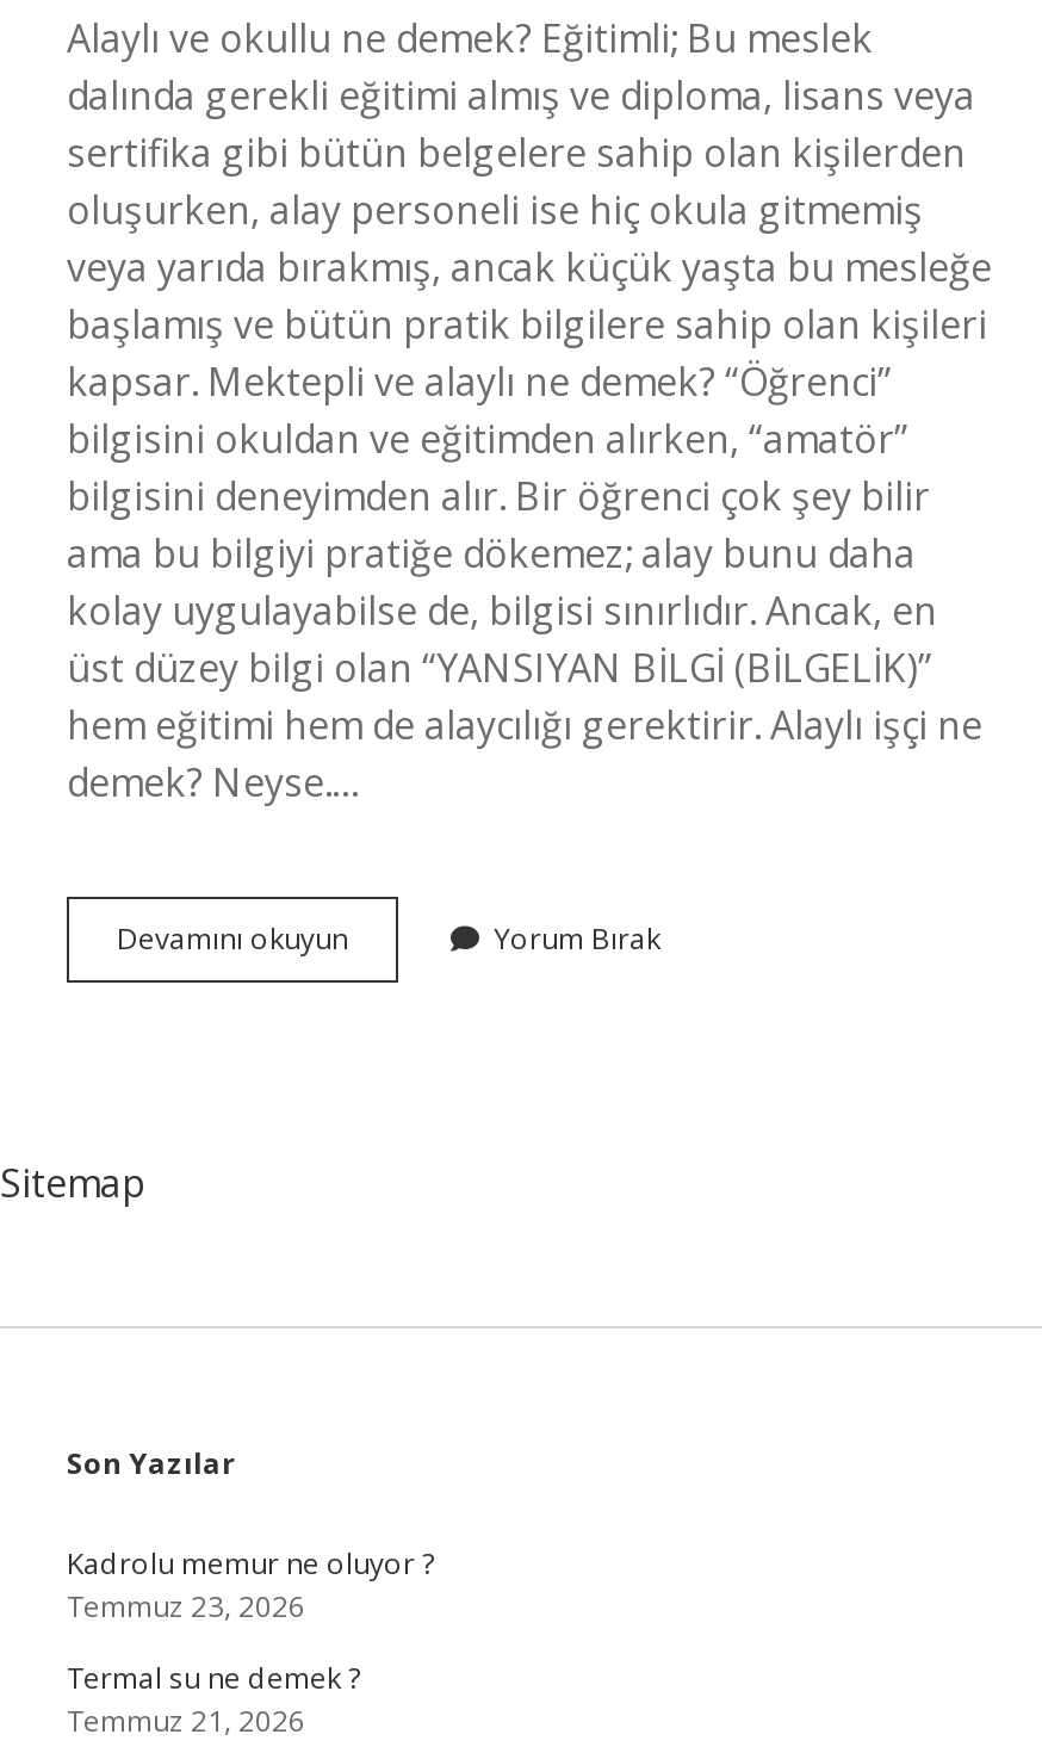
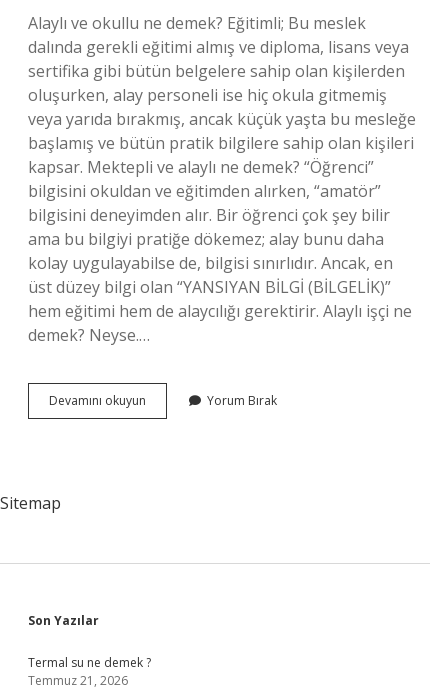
- Kadrolu memur ne oluyor ?
- Temmuz 23, 2026
